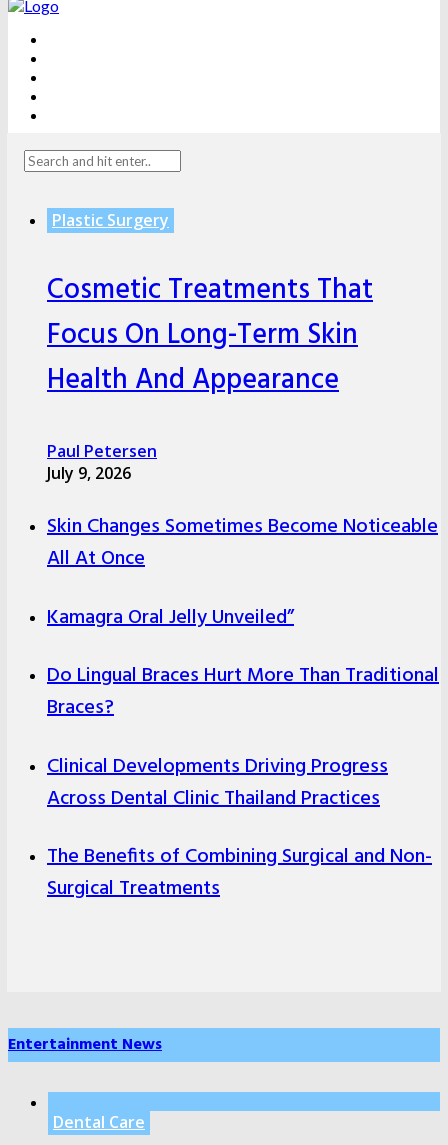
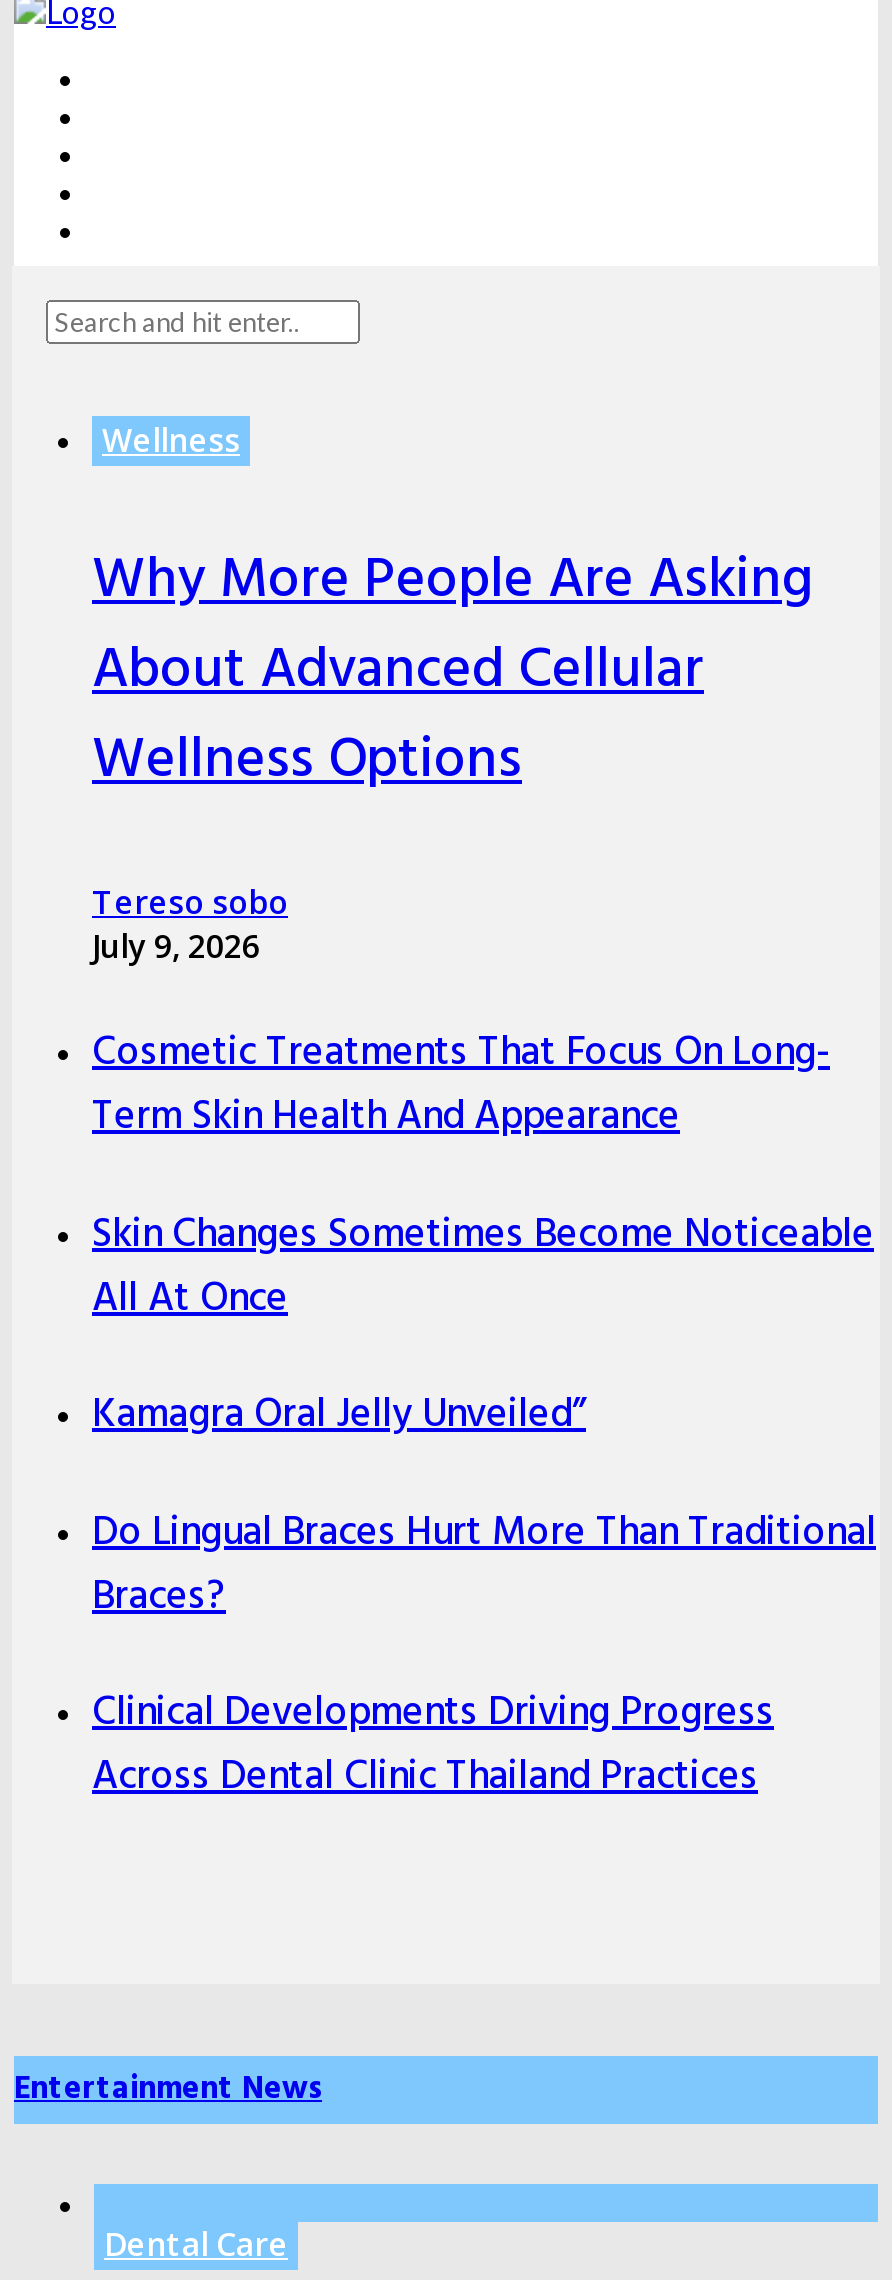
- Plastic Surgery
+ Wellness

- Cosmetic Treatments That
- Focus On Long-Term Skin
- Health And Appearance
+ Why More People Are Asking
+ About Advanced Cellular
+ Wellness Options

- Paul Petersen
+ Tereso sobo

+ Cosmetic Treatments That Focus On Long-
+ Term Skin Health And Appearance

moved down: Skin Changes Sometimes Become Noticeable | All At Once | Kamagra Oral Jelly Unveiled” | Do Lingual Braces Hurt More Than Traditional | Braces? | Clinical Developments Driving Progress | Across Dental Clinic Thailand Practices

- The Benefits of Combining Surgical and Non-
- Surgical Treatments
